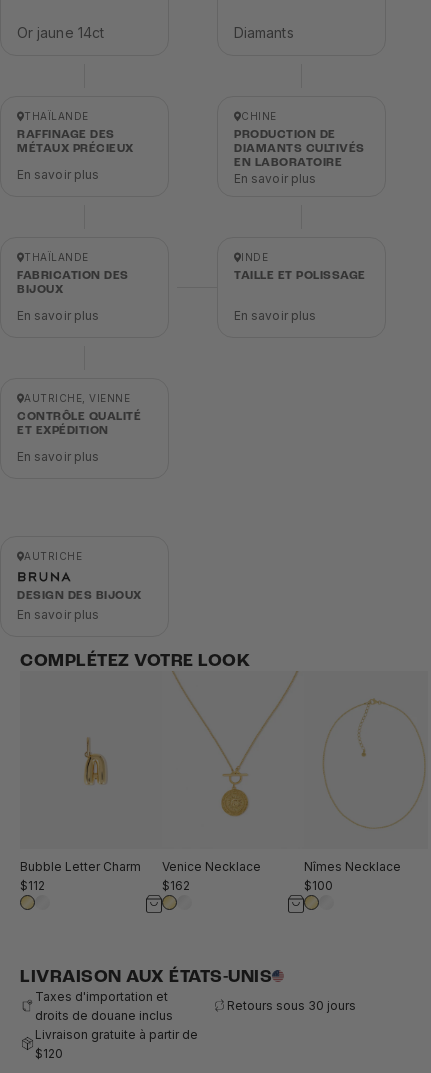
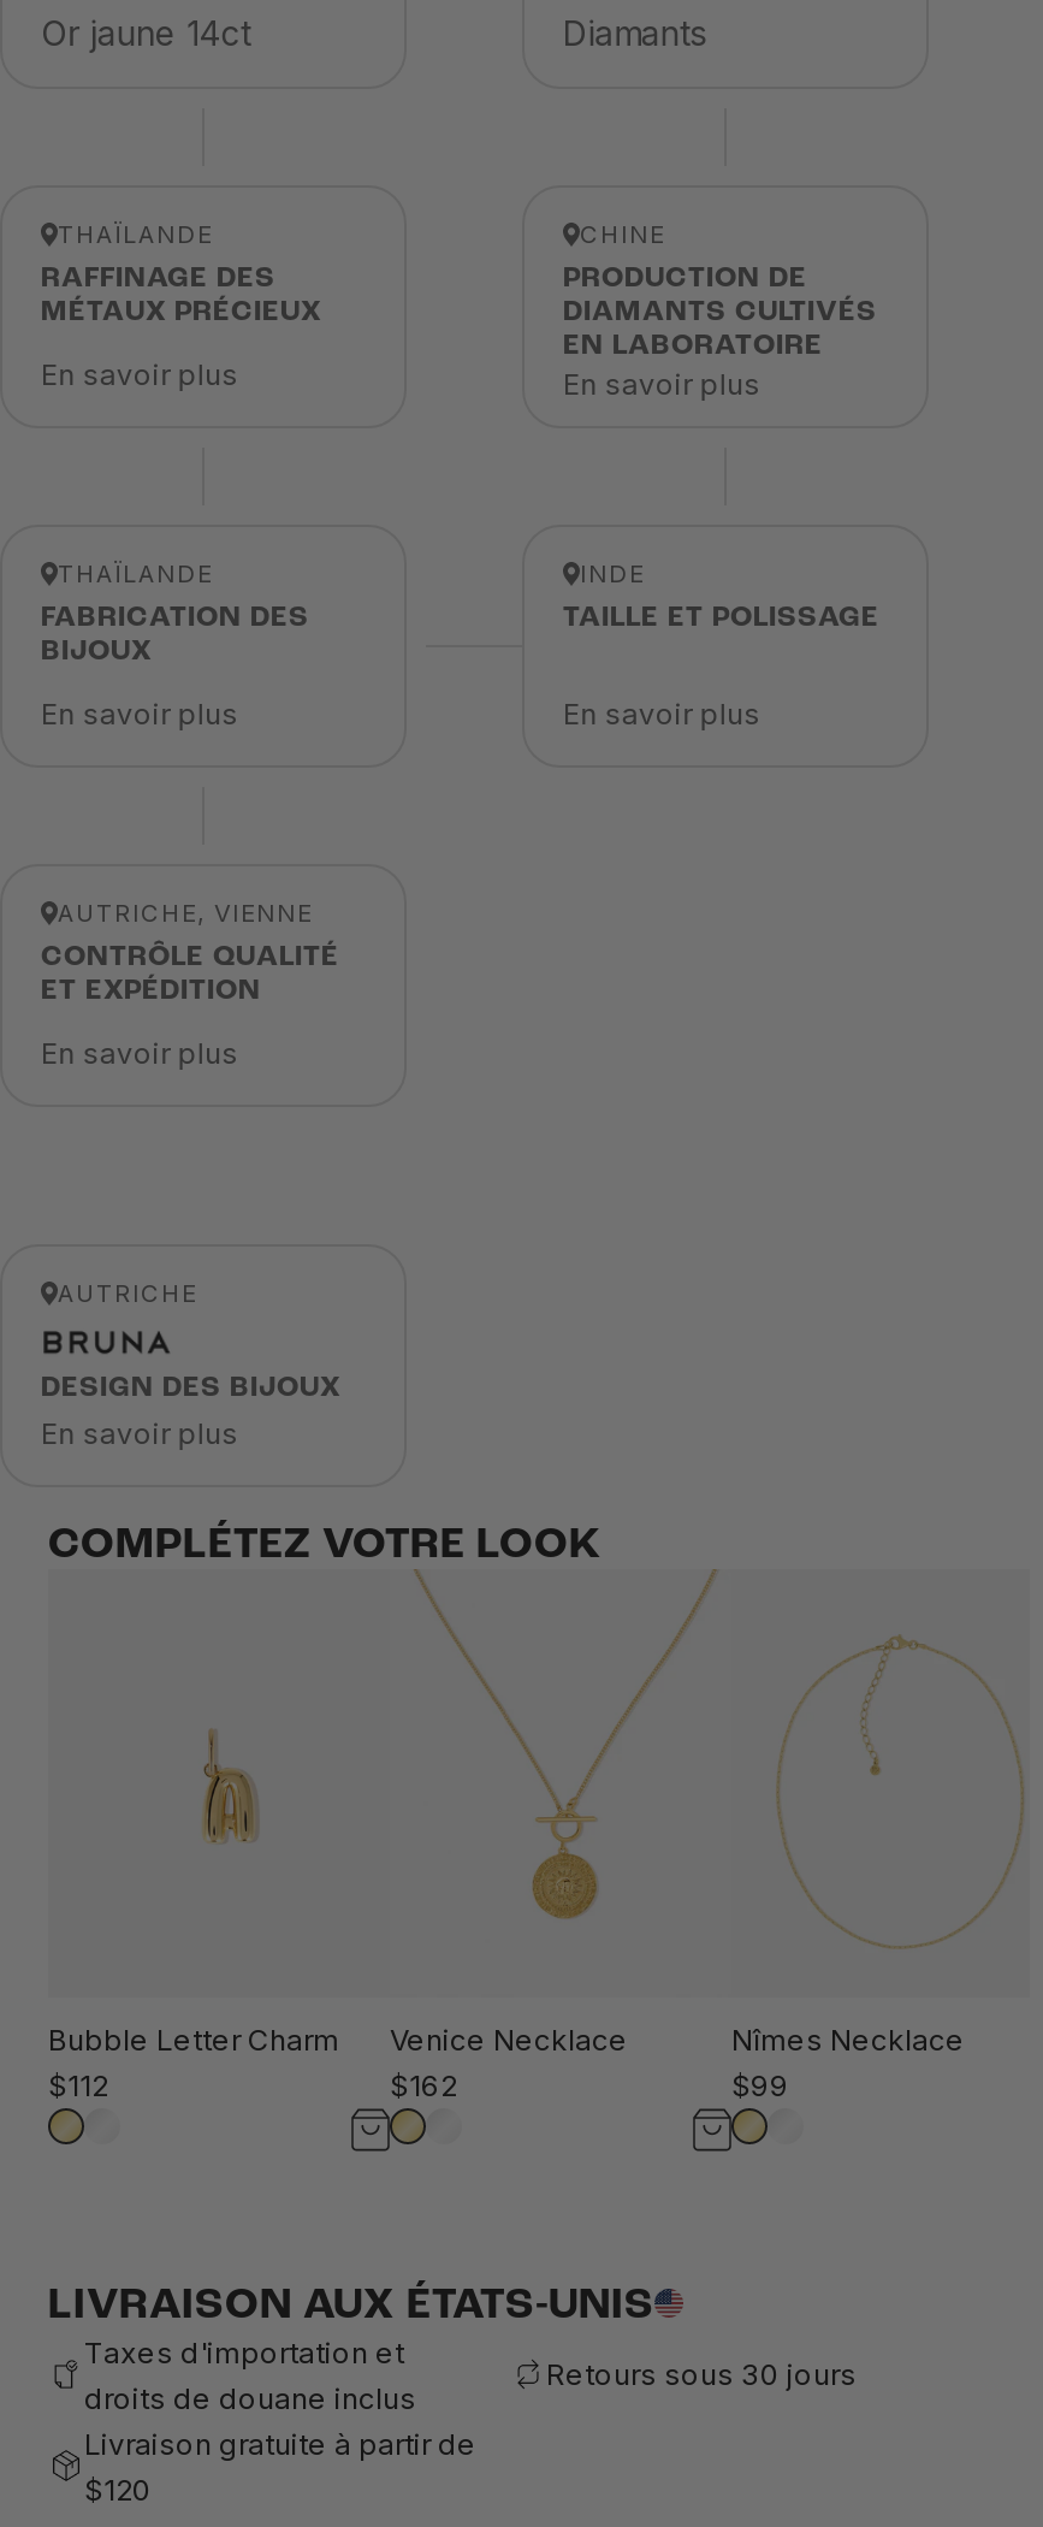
- $100
+ $99
